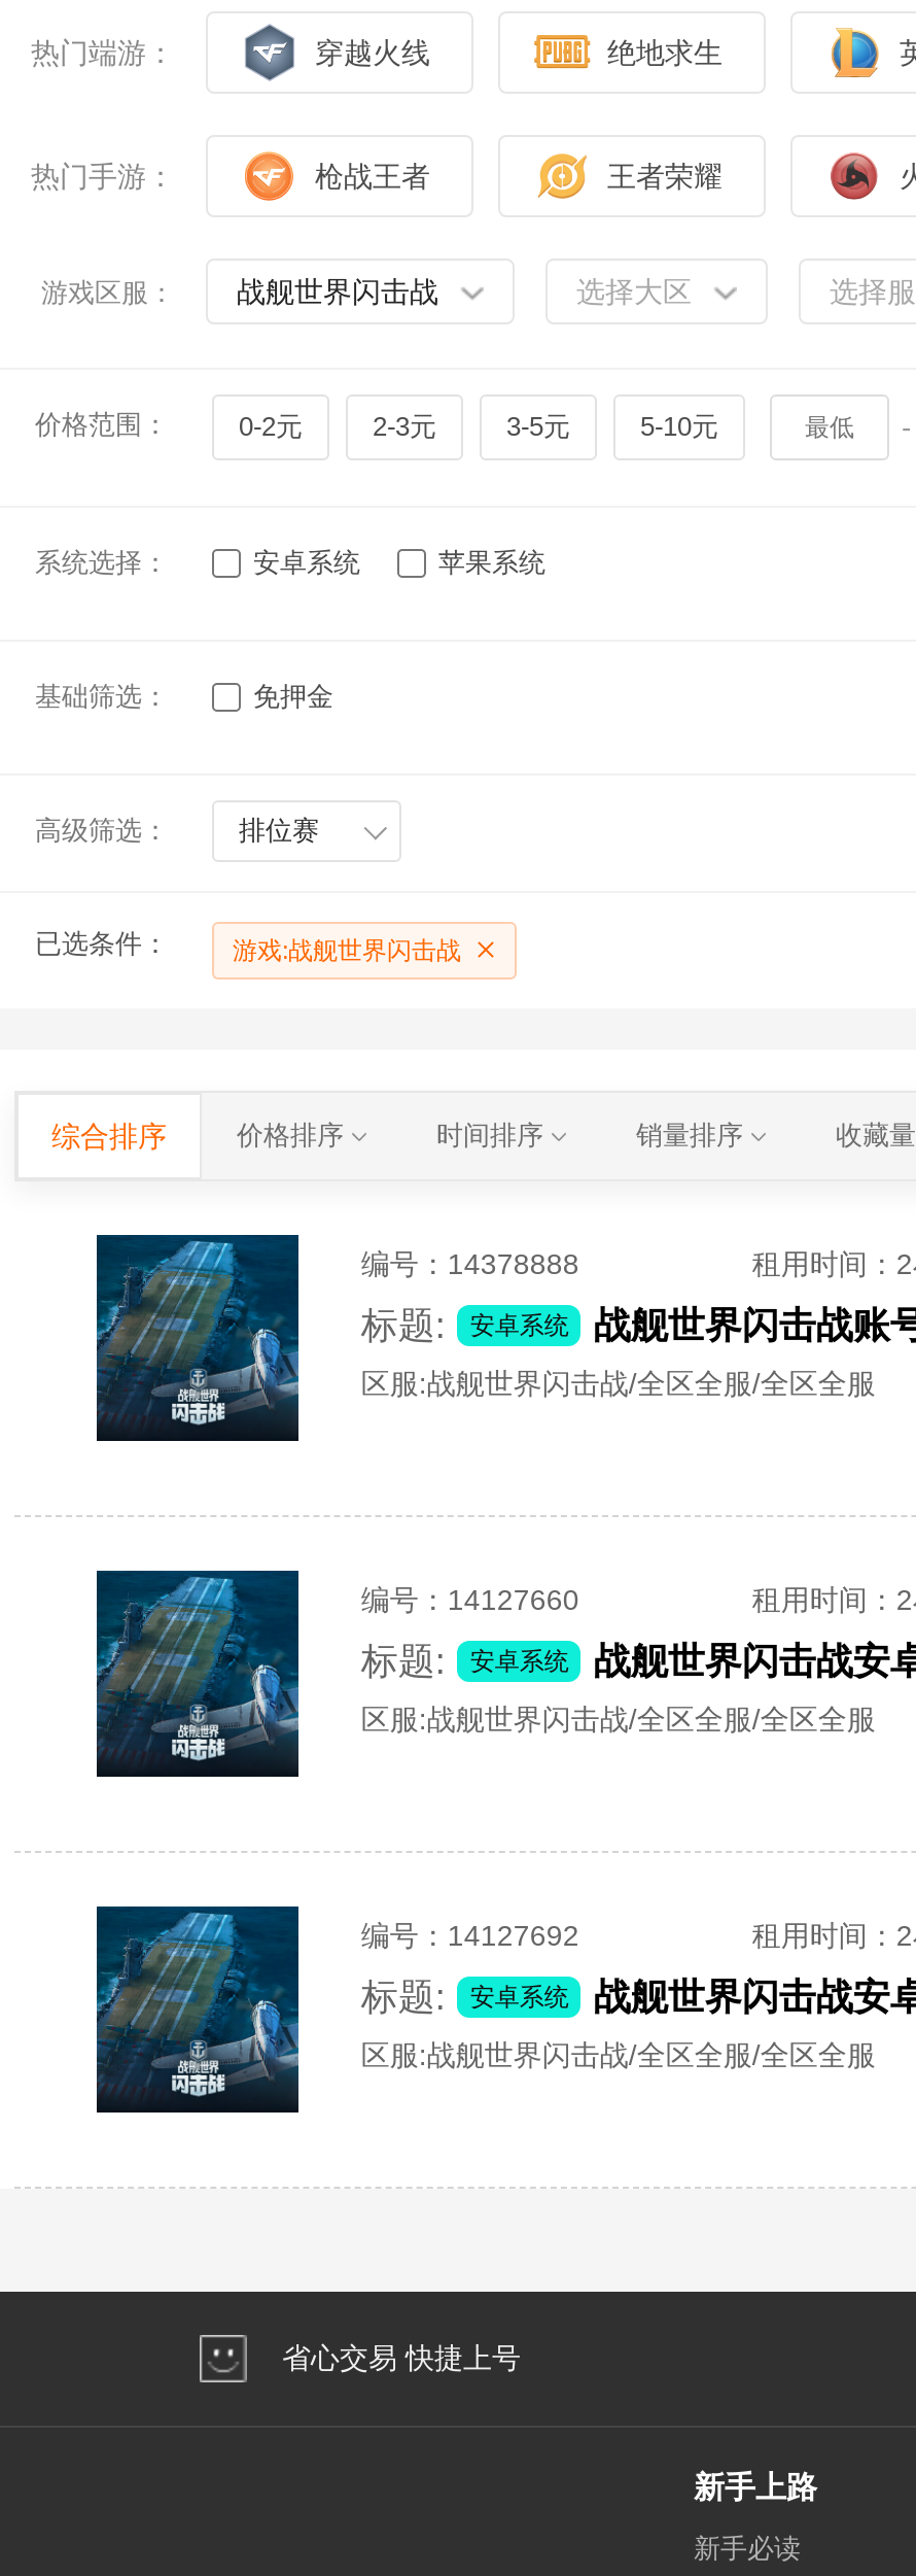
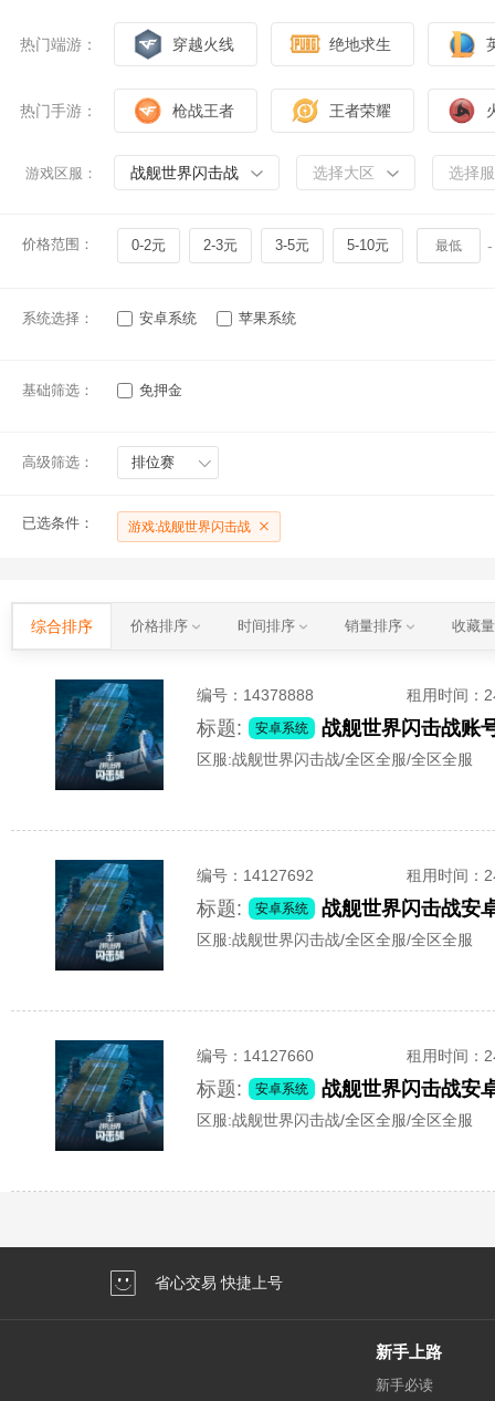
- 编号：14127660
+ 编号：14127692

- 编号：14127692
+ 编号：14127660
